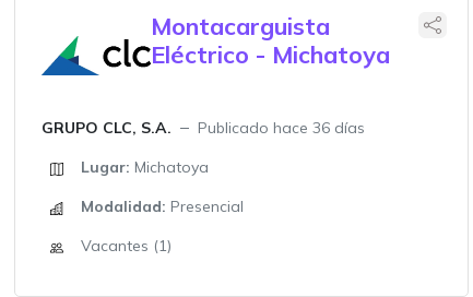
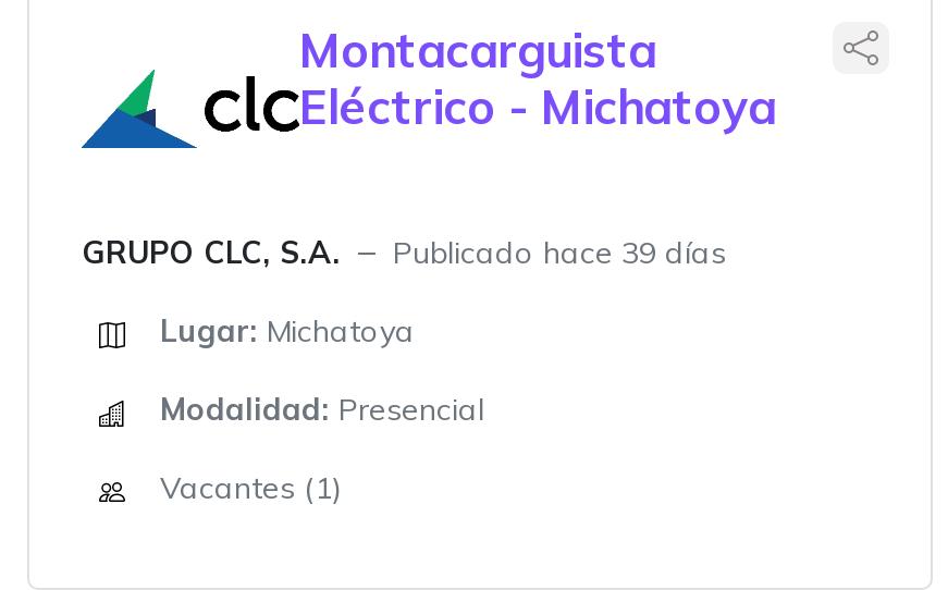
- Publicado hace 36 días
+ Publicado hace 39 días
